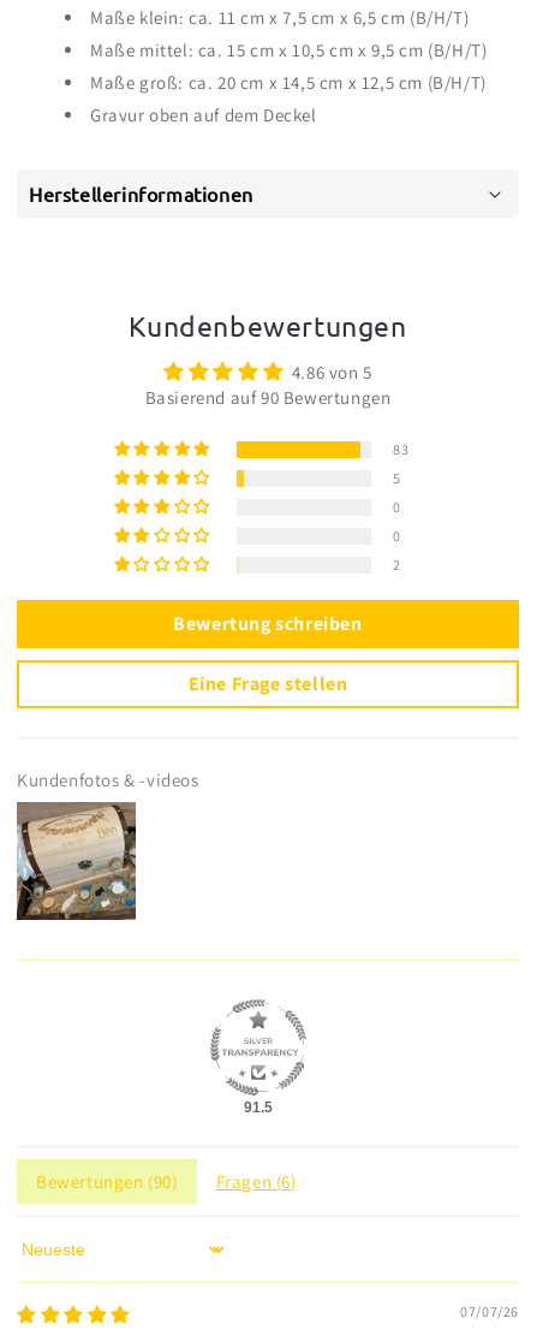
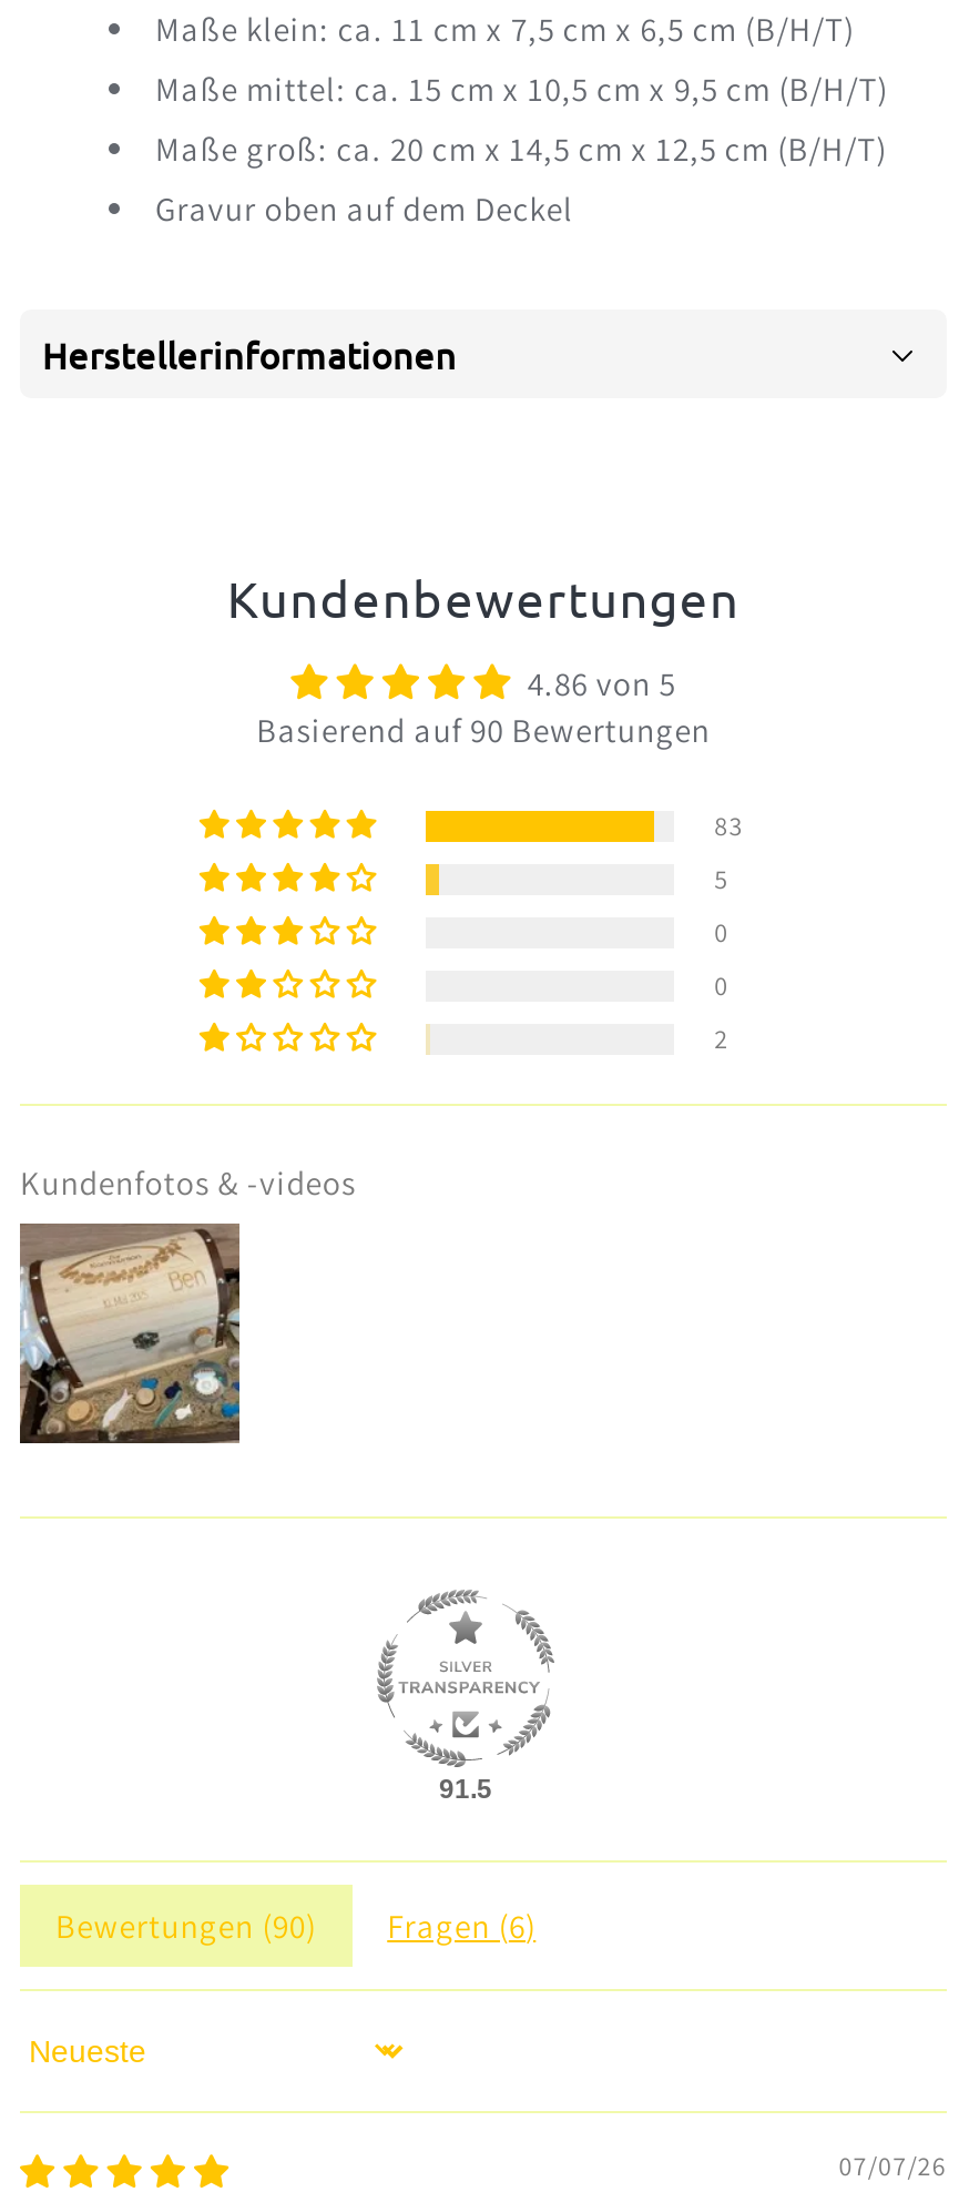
- Bewertung schreiben
- Eine Frage stellen
